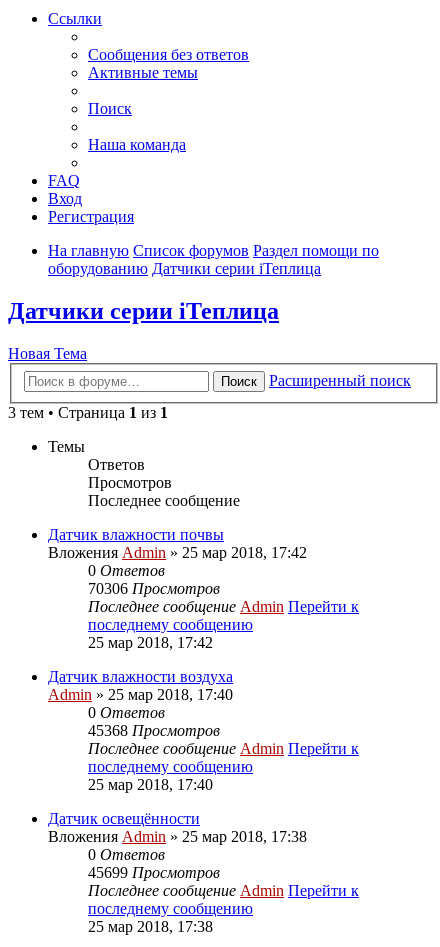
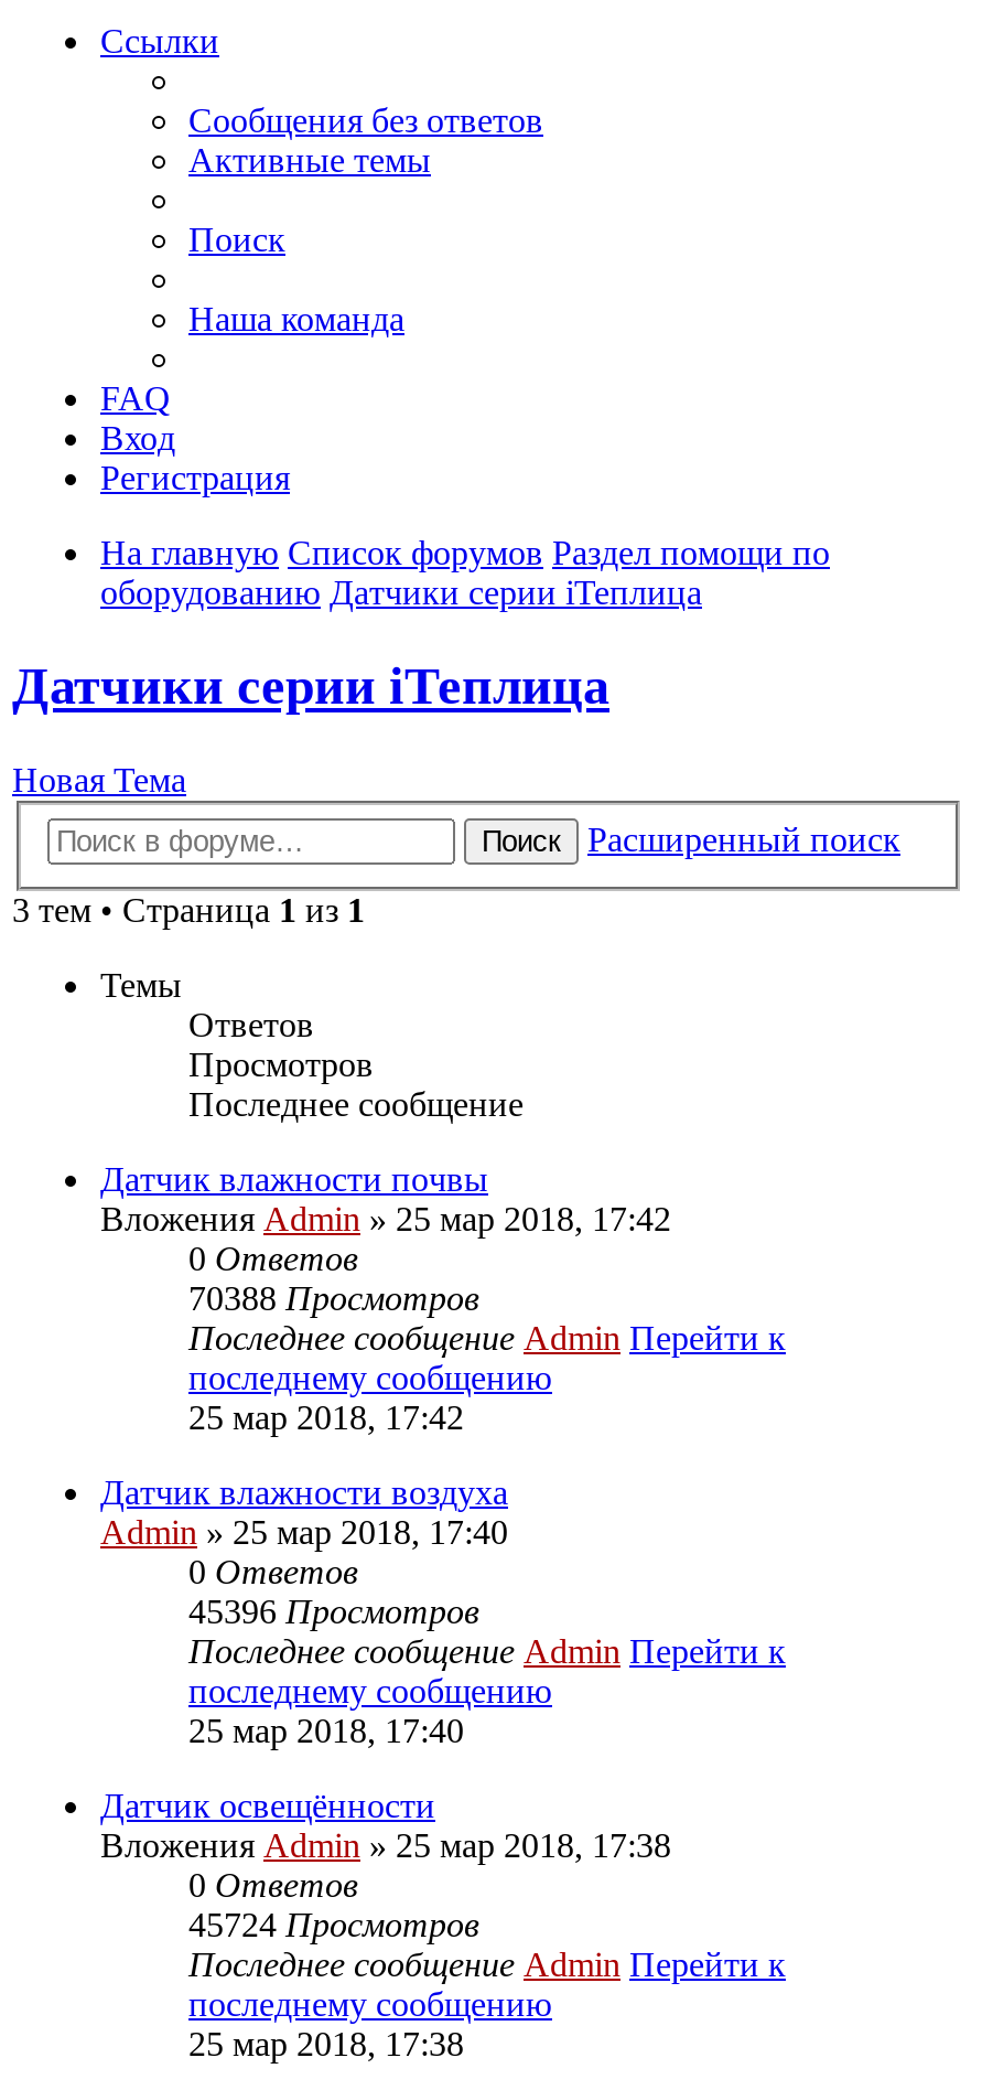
- 70306 Просмотров
+ 70388 Просмотров

- 45368 Просмотров
+ 45396 Просмотров

- 45699 Просмотров
+ 45724 Просмотров
